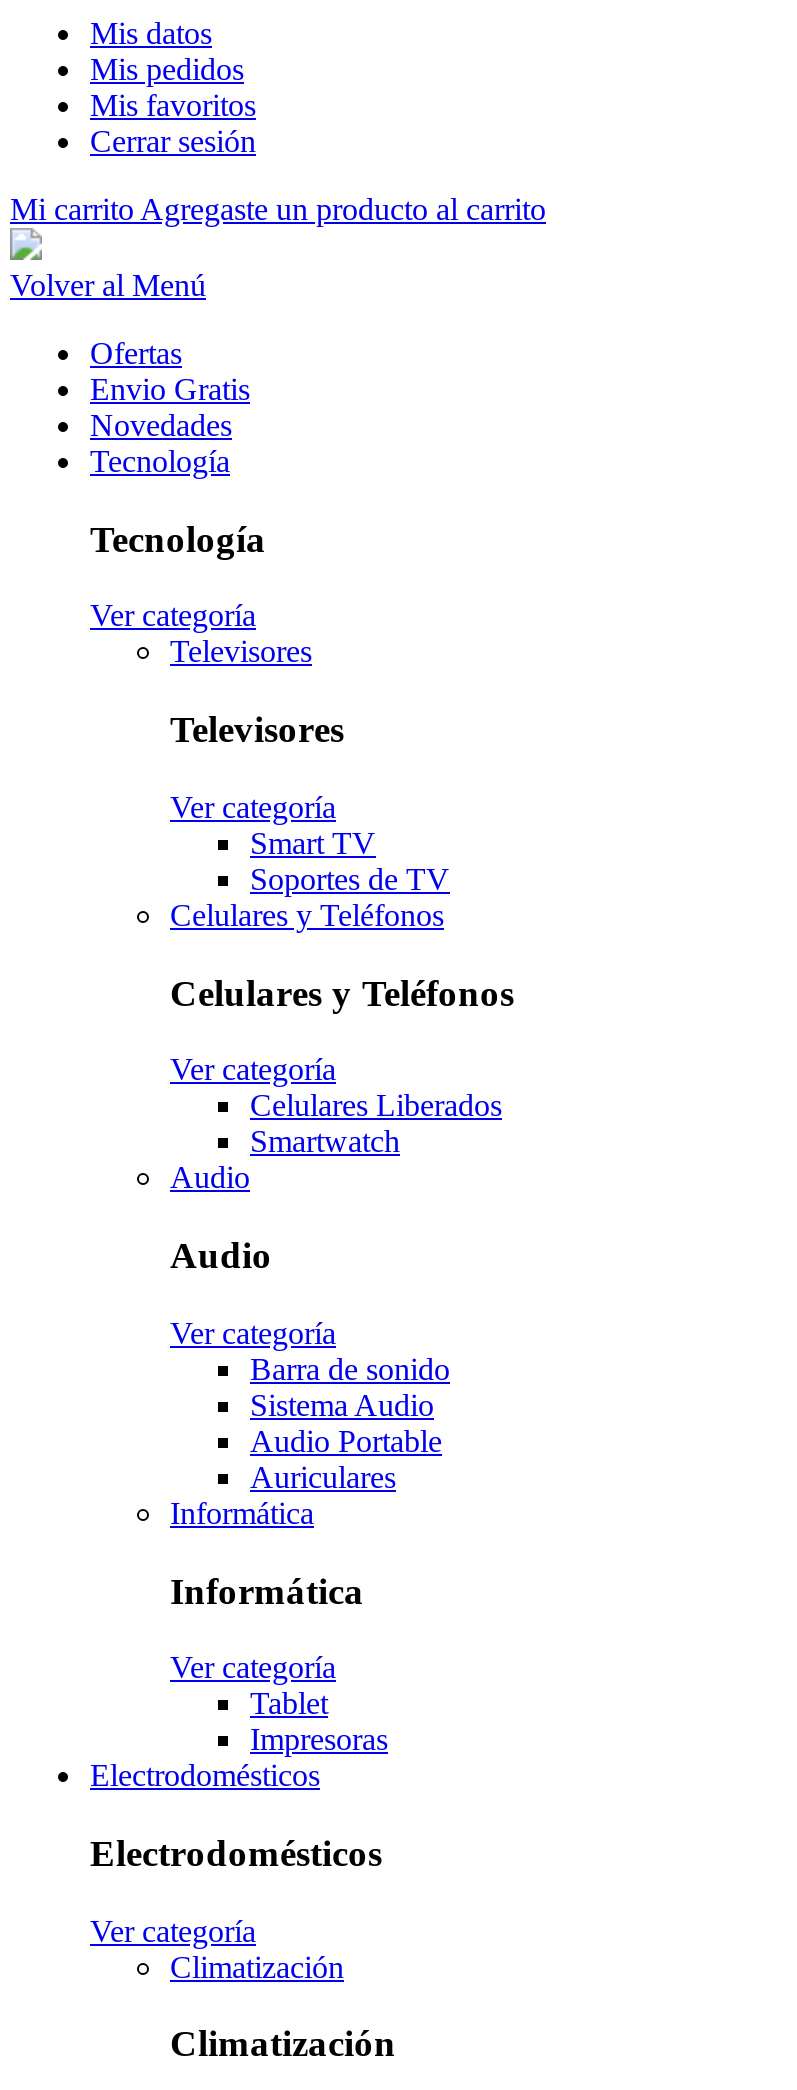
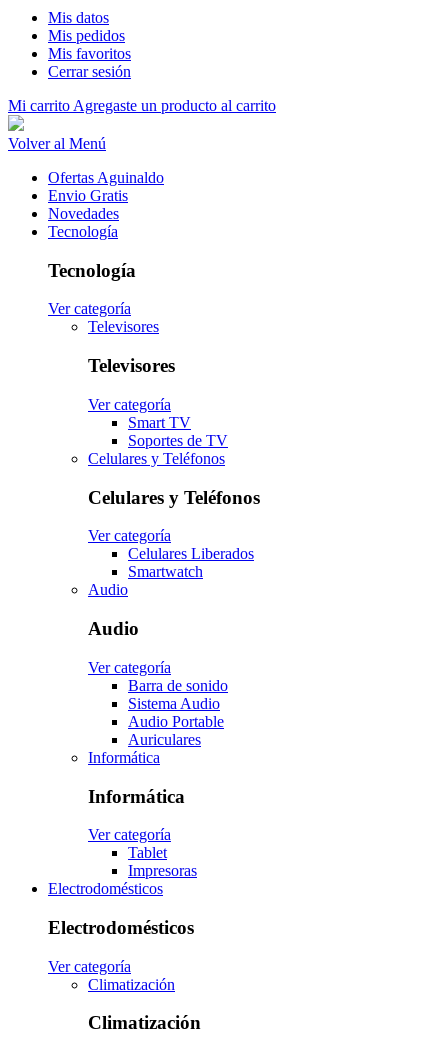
- Ofertas
+ Ofertas Aguinaldo
